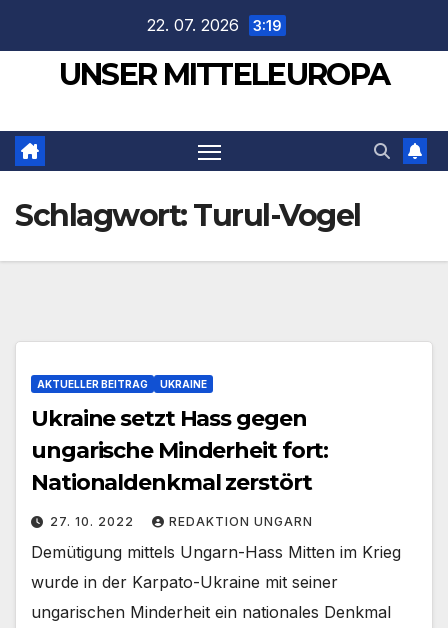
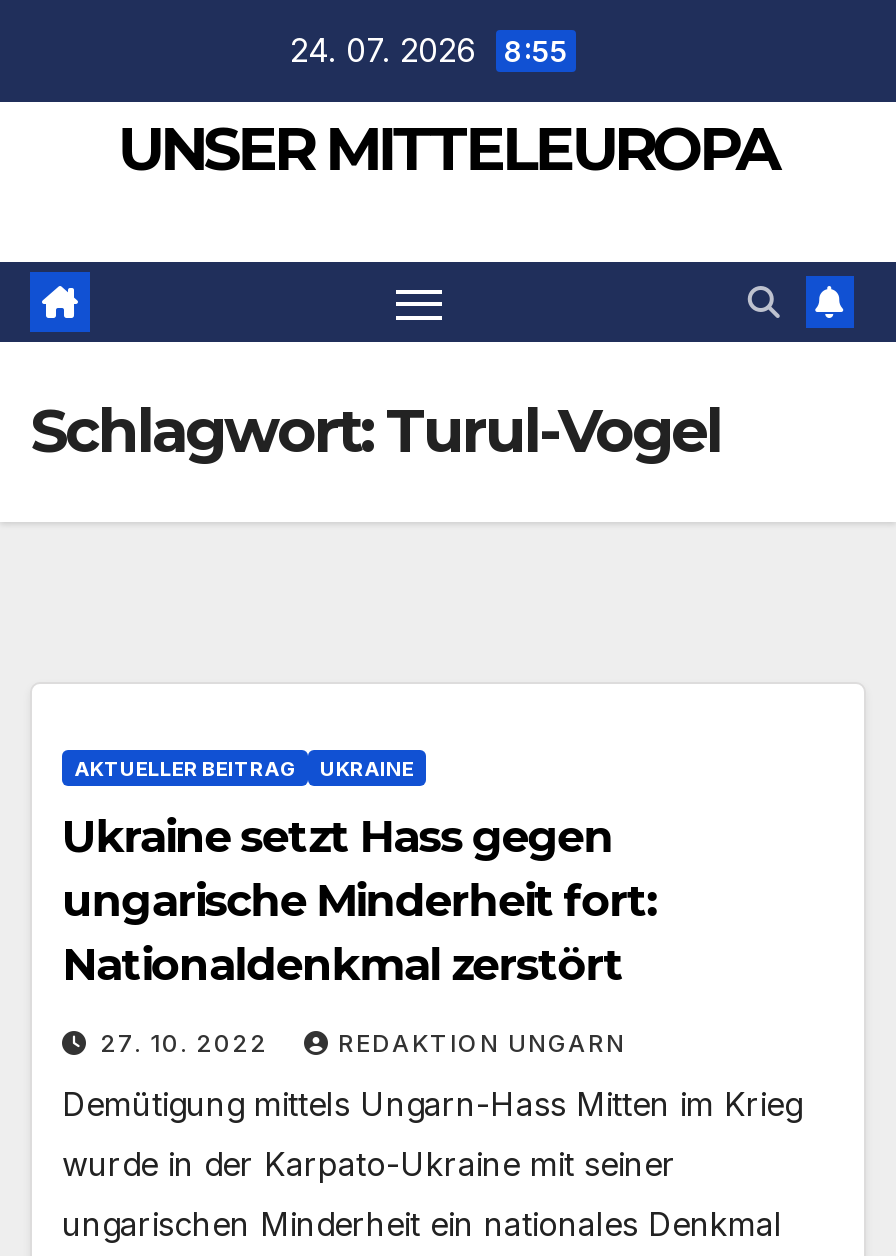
- 22. 07. 2026 3:19
+ 24. 07. 2026 8:55
